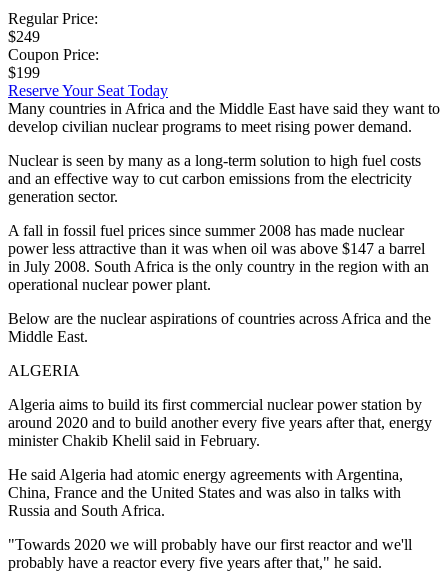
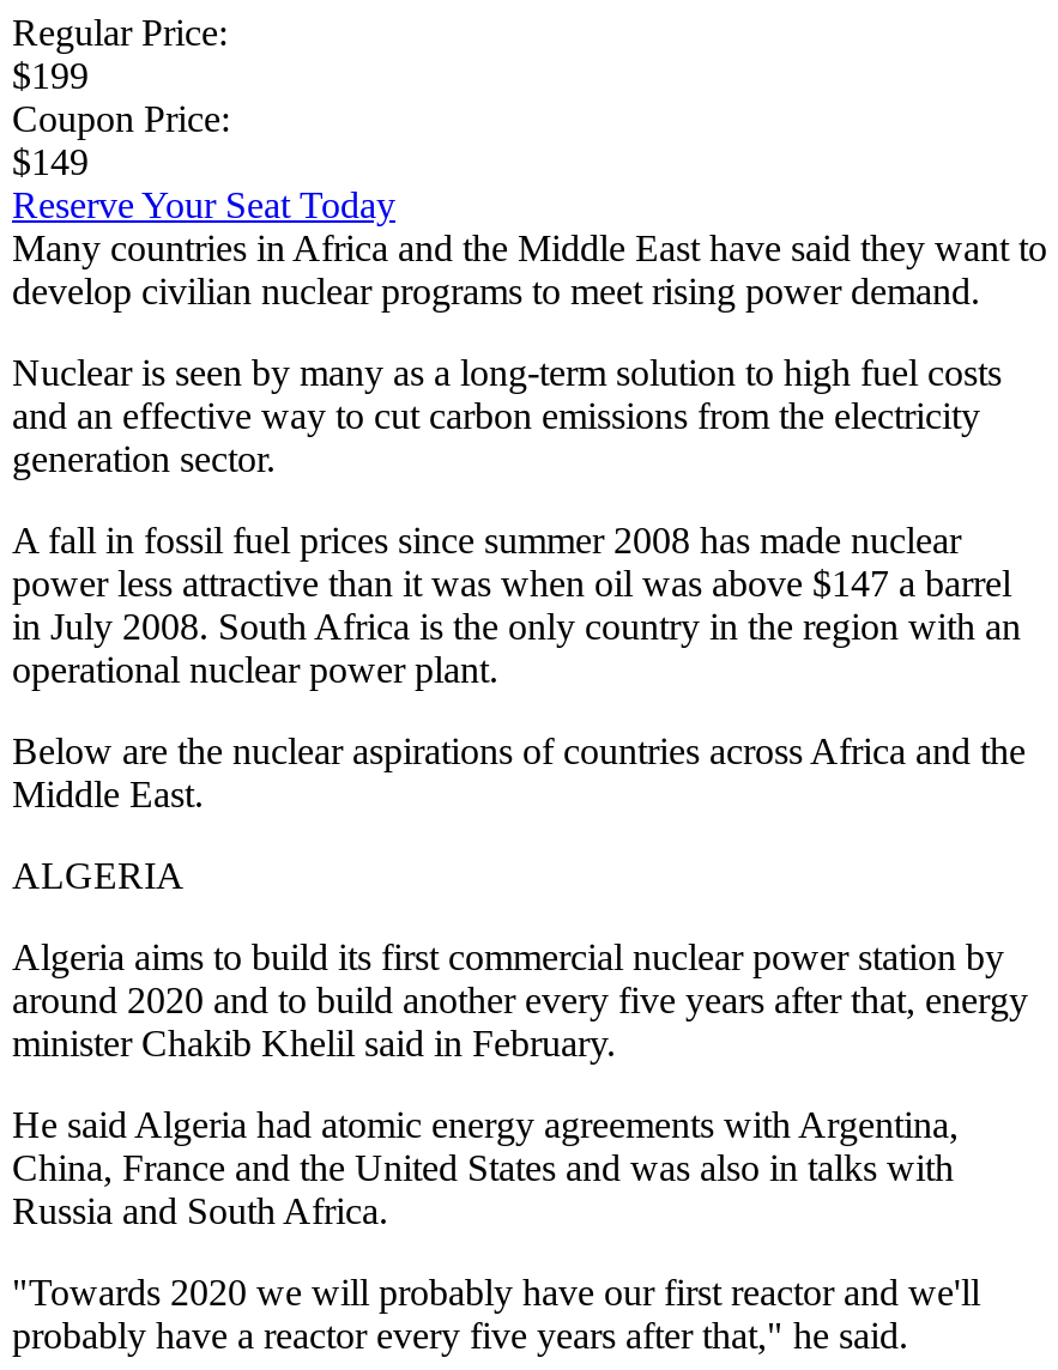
- $249
+ $199

- $199
+ $149
